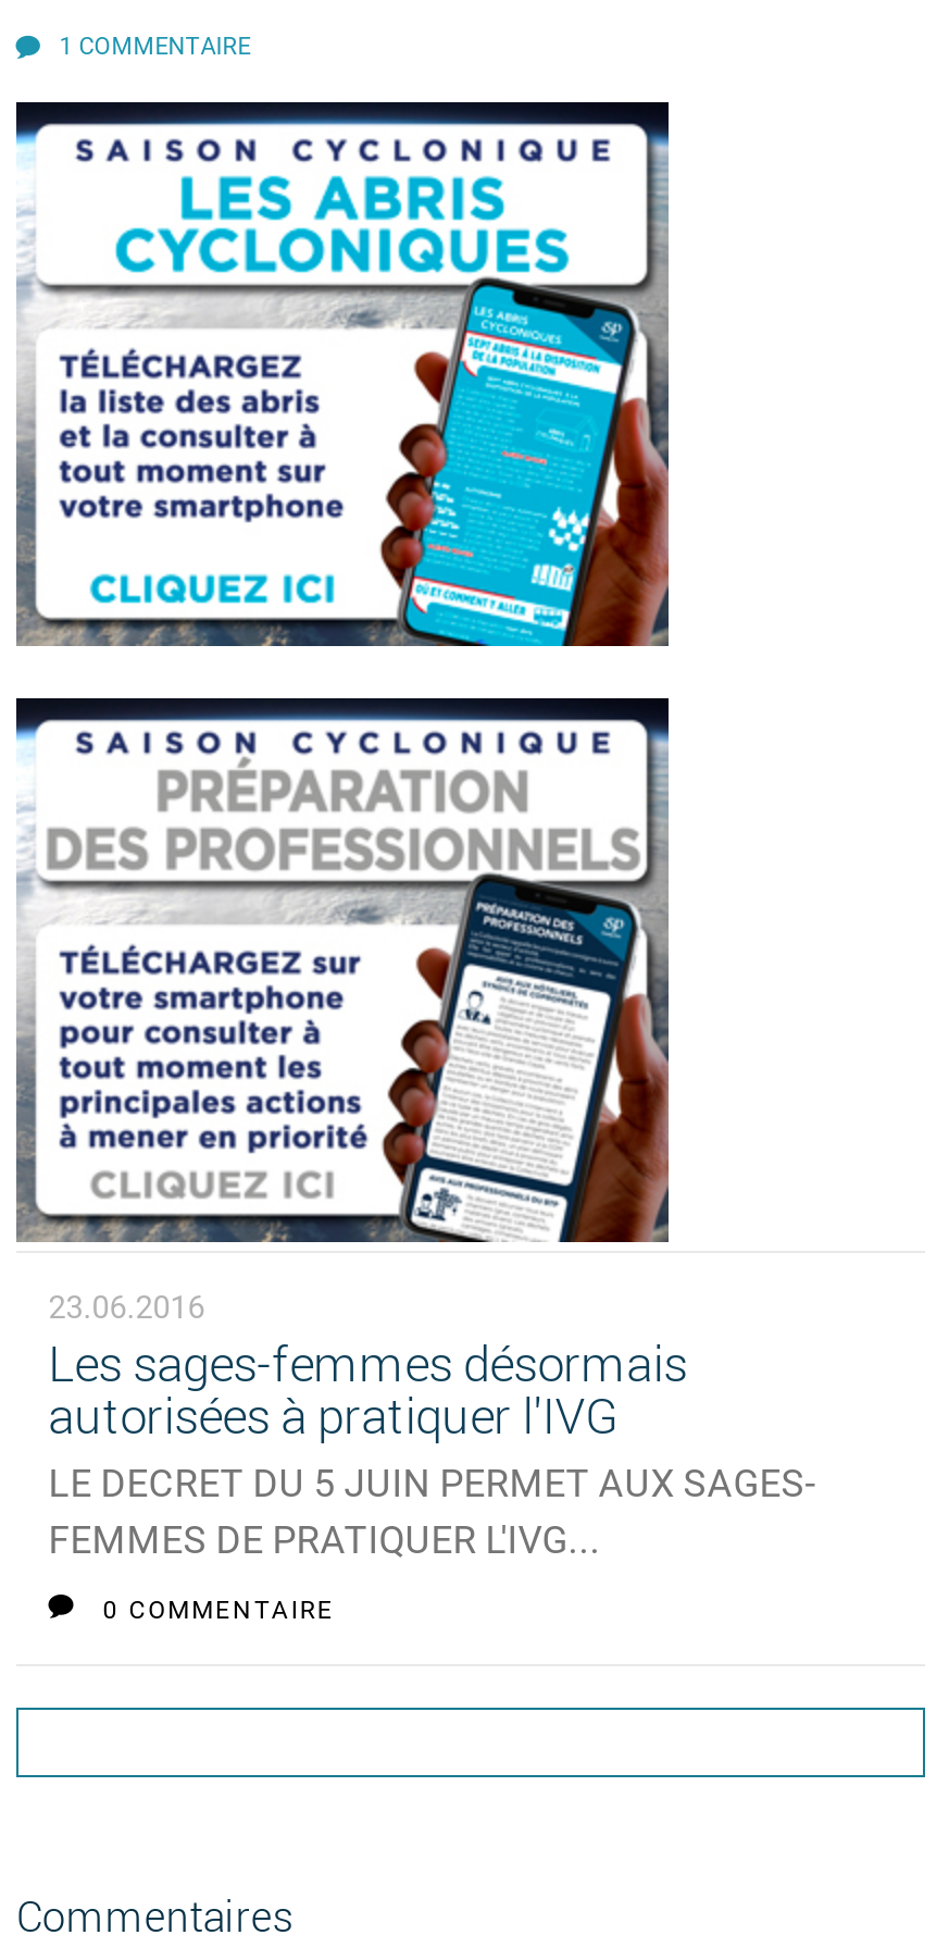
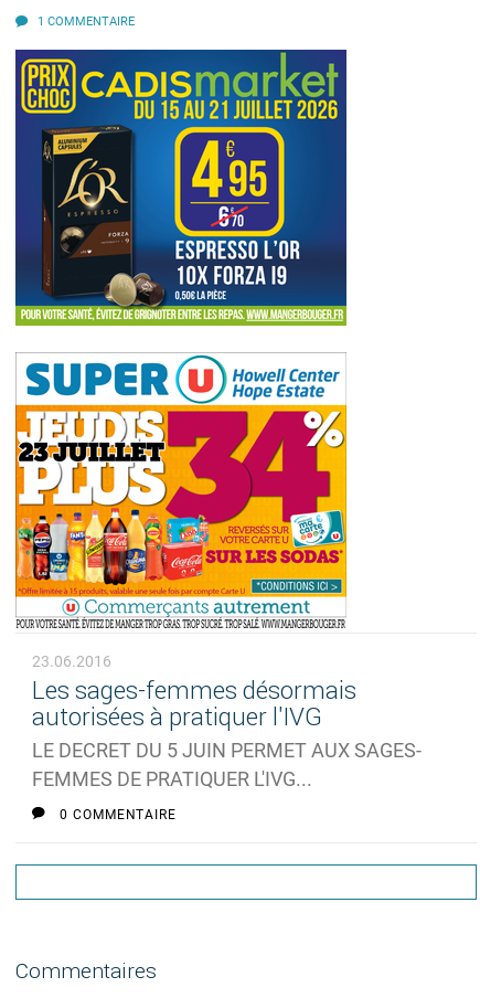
- [image]
+ [image]

- [image]
+ [image]
